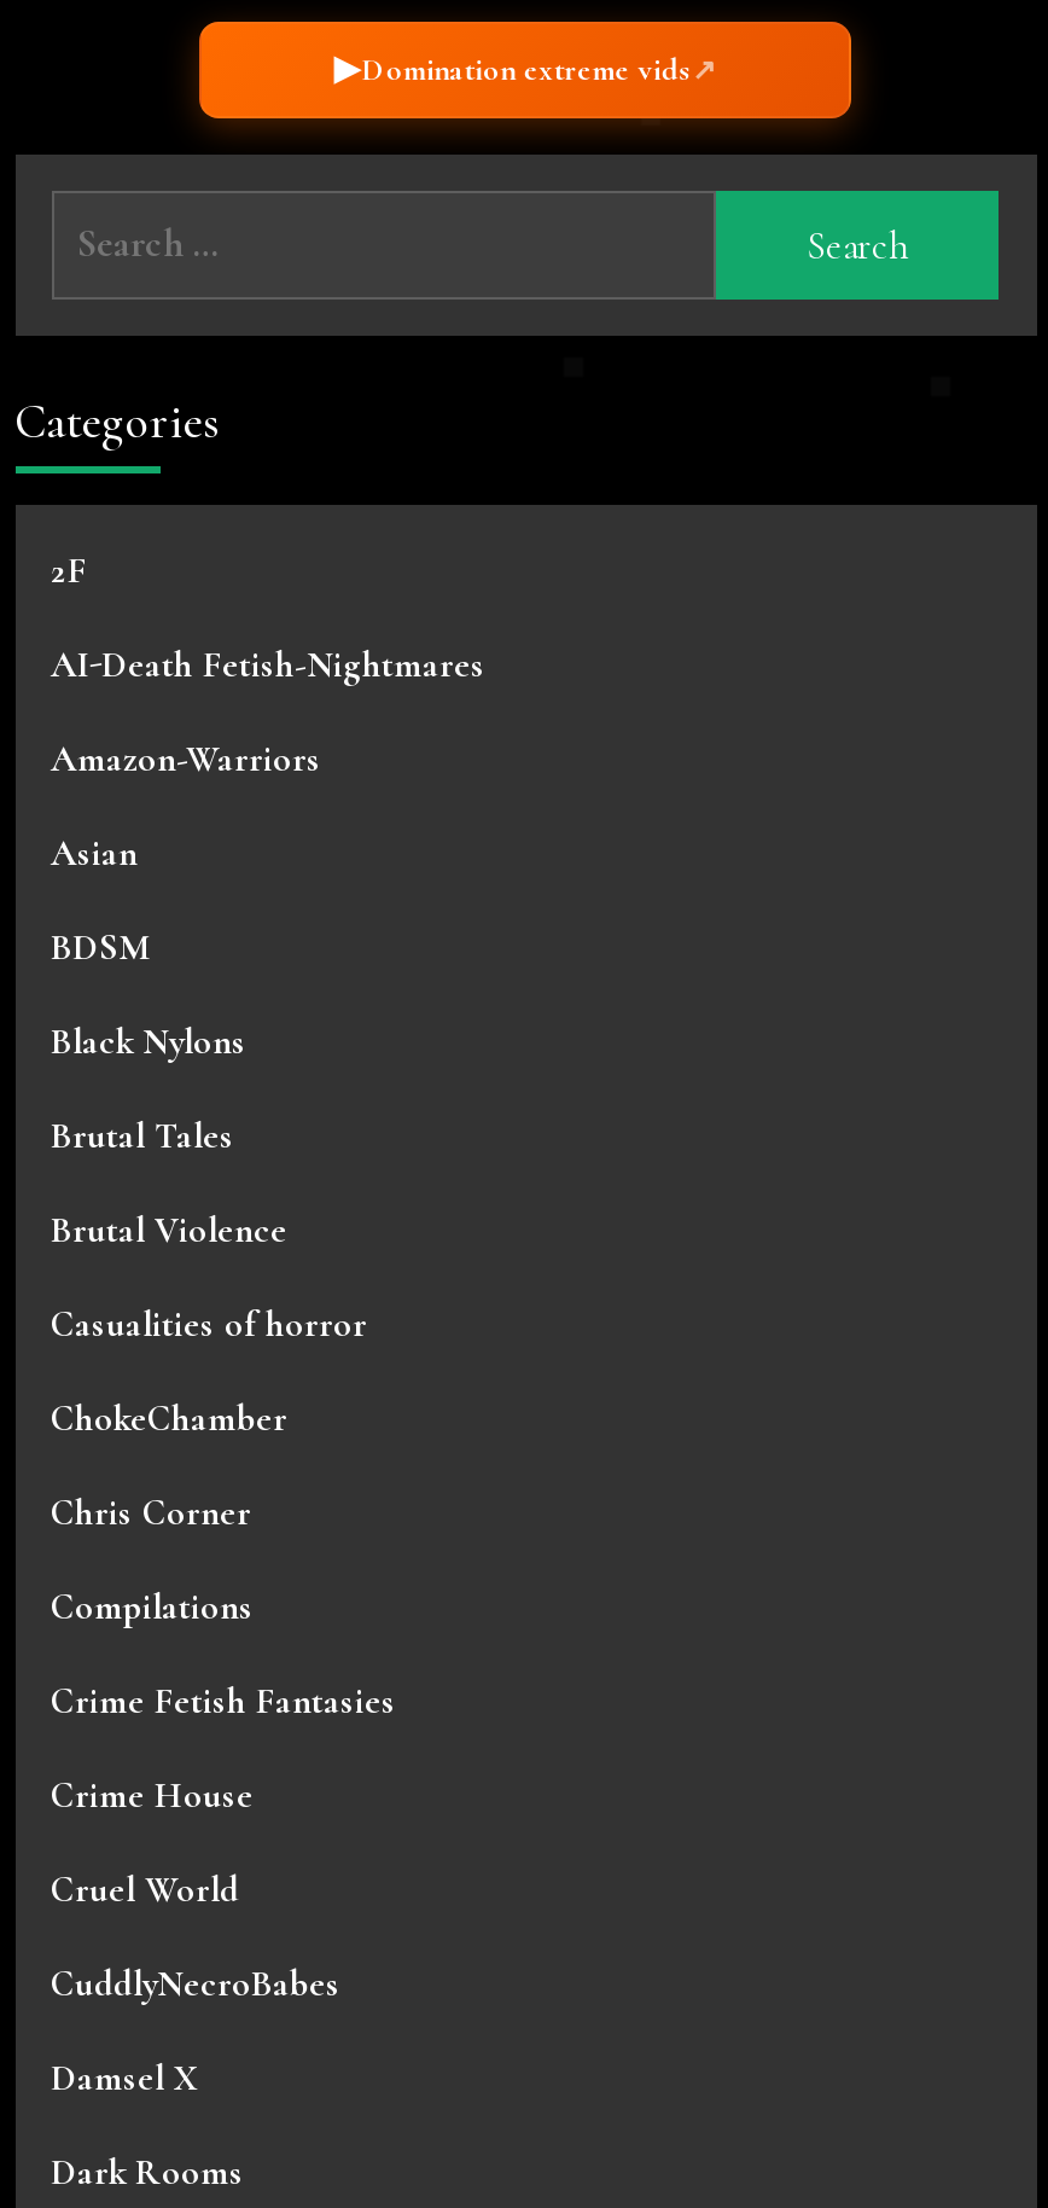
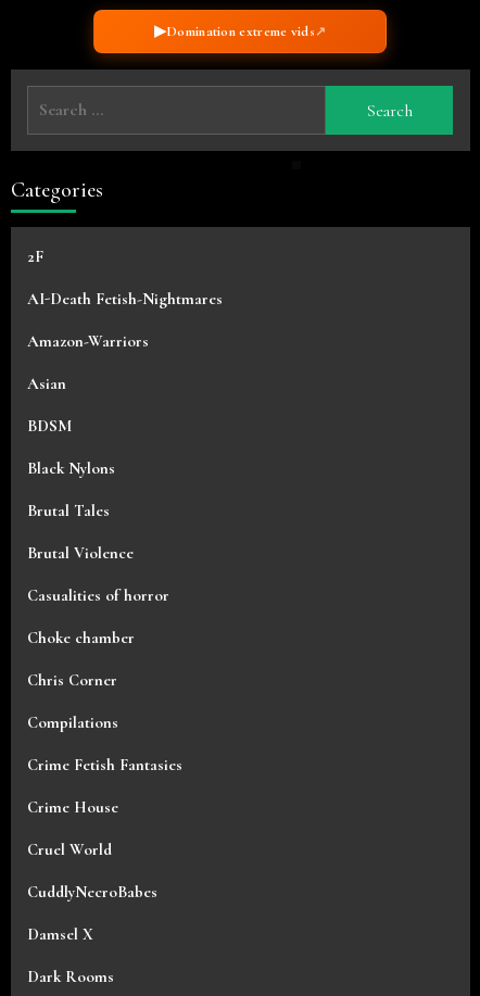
- ChokeChamber
+ Choke chamber
